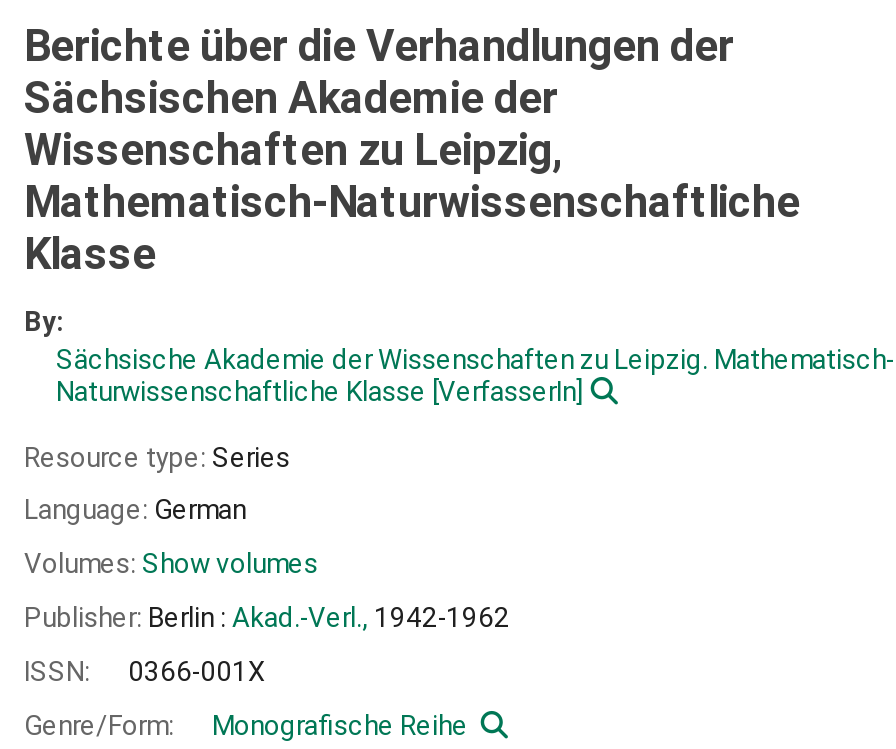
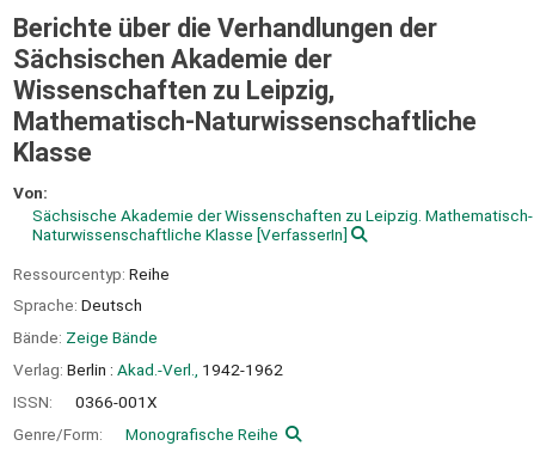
- By:
+ Von:

- Resource type: Series
+ Ressourcentyp: Reihe

- Language: German
+ Sprache: Deutsch

- Volumes: Show volumes
+ Bände: Zeige Bände

- Publisher: Berlin : Akad.-Verl., 1942-1962
+ Verlag: Berlin : Akad.-Verl., 1942-1962
